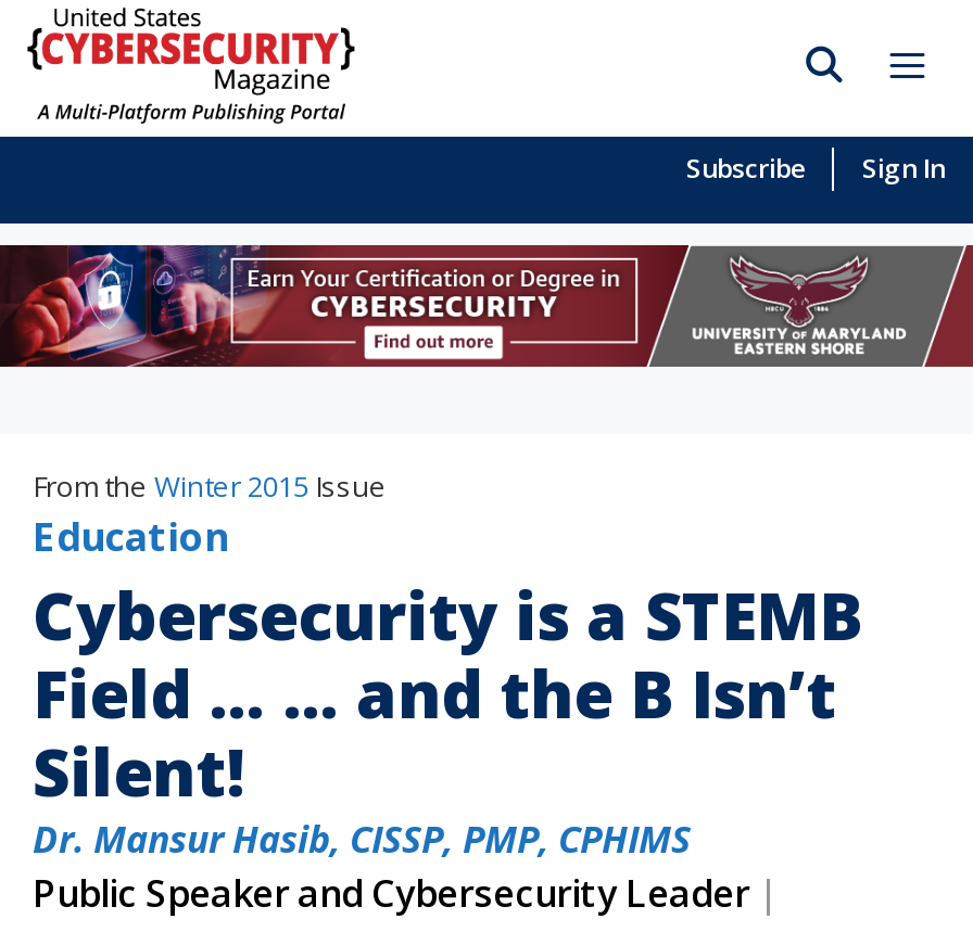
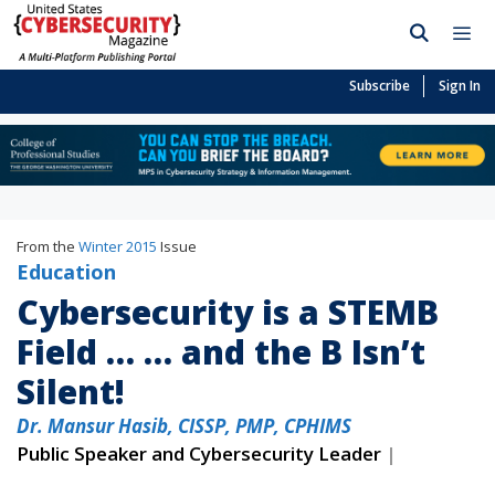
- [image]
+ [image]
